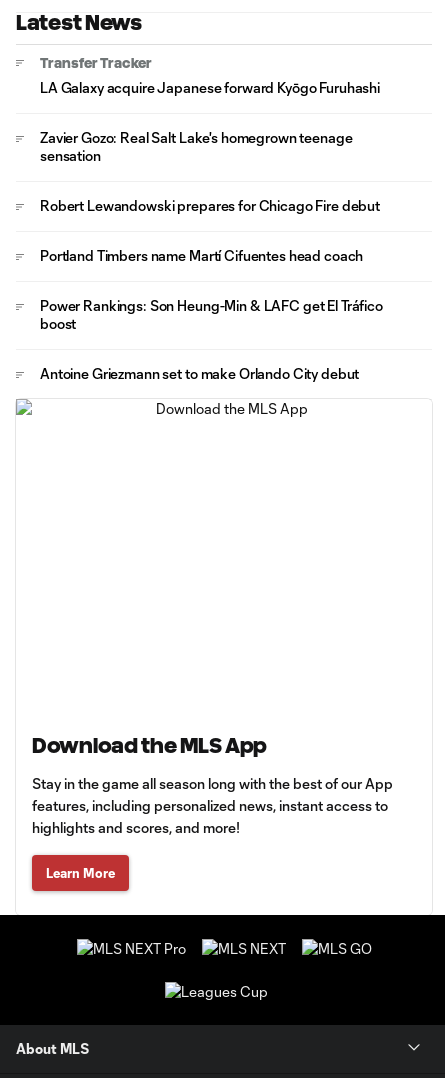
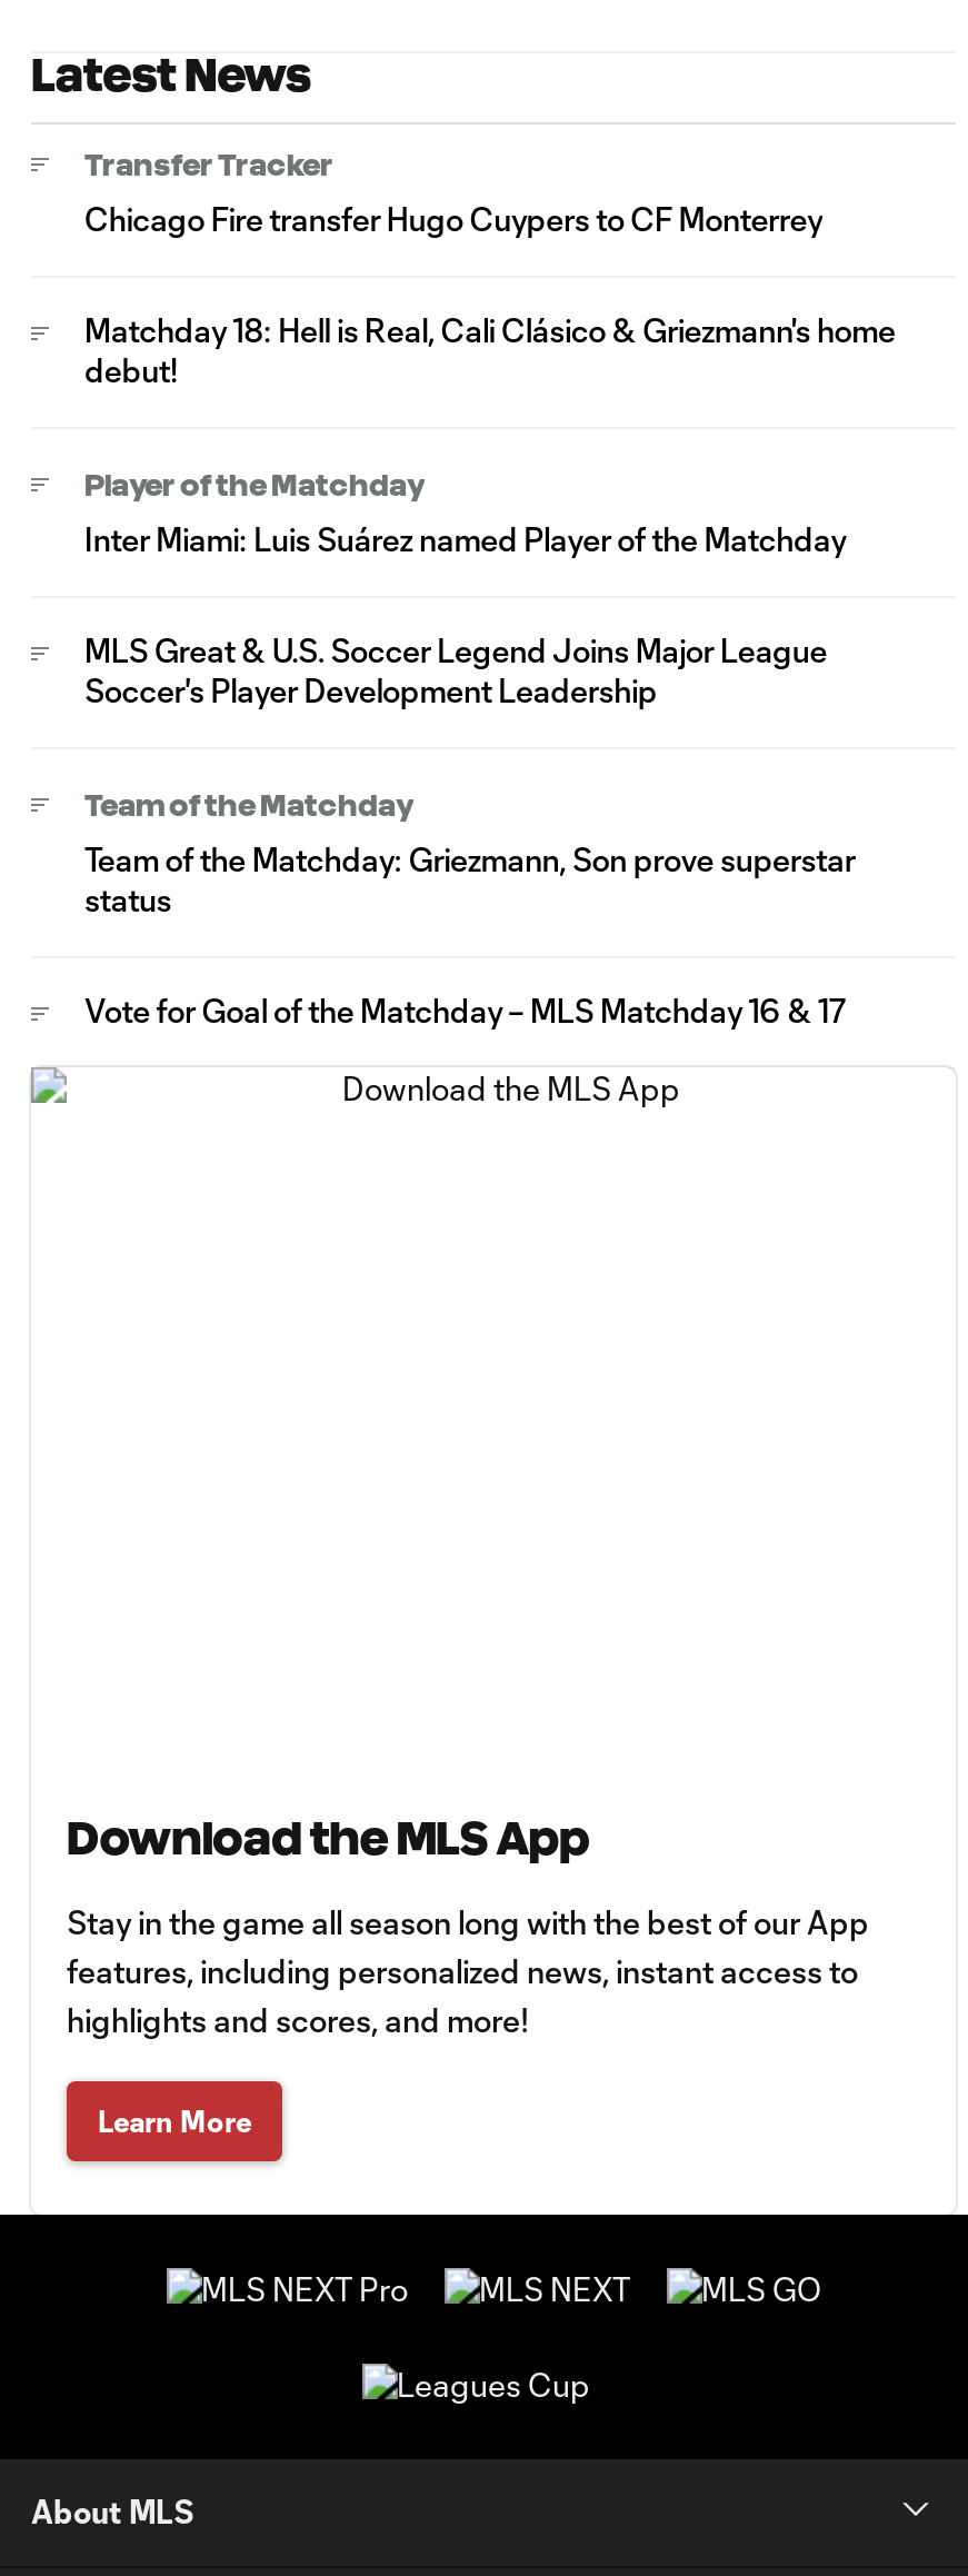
- LA Galaxy acquire Japanese forward Kyōgo Furuhashi
- Zavier Gozo: Real Salt Lake's homegrown teenage
- sensation
- Robert Lewandowski prepares for Chicago Fire debut
- Portland Timbers name Martí Cifuentes head coach
- Power Rankings: Son Heung-Min & LAFC get El Tráfico
- boost
- Antoine Griezmann set to make Orlando City debut
+ Chicago Fire transfer Hugo Cuypers to CF Monterrey
+ Matchday 18: Hell is Real, Cali Clásico & Griezmann's home
+ debut!
+ Player of the Matchday
+ Inter Miami: Luis Suárez named Player of the Matchday
+ MLS Great & U.S. Soccer Legend Joins Major League
+ Soccer's Player Development Leadership
+ Team of the Matchday
+ Team of the Matchday: Griezmann, Son prove superstar
+ status
+ Vote for Goal of the Matchday – MLS Matchday 16 & 17
